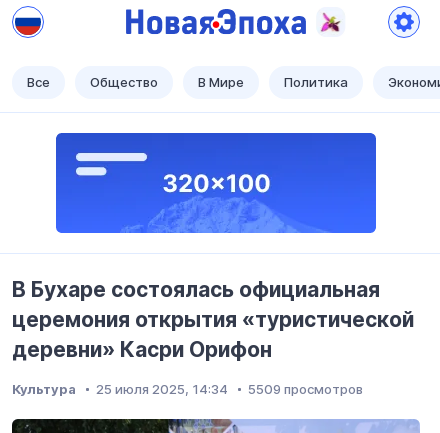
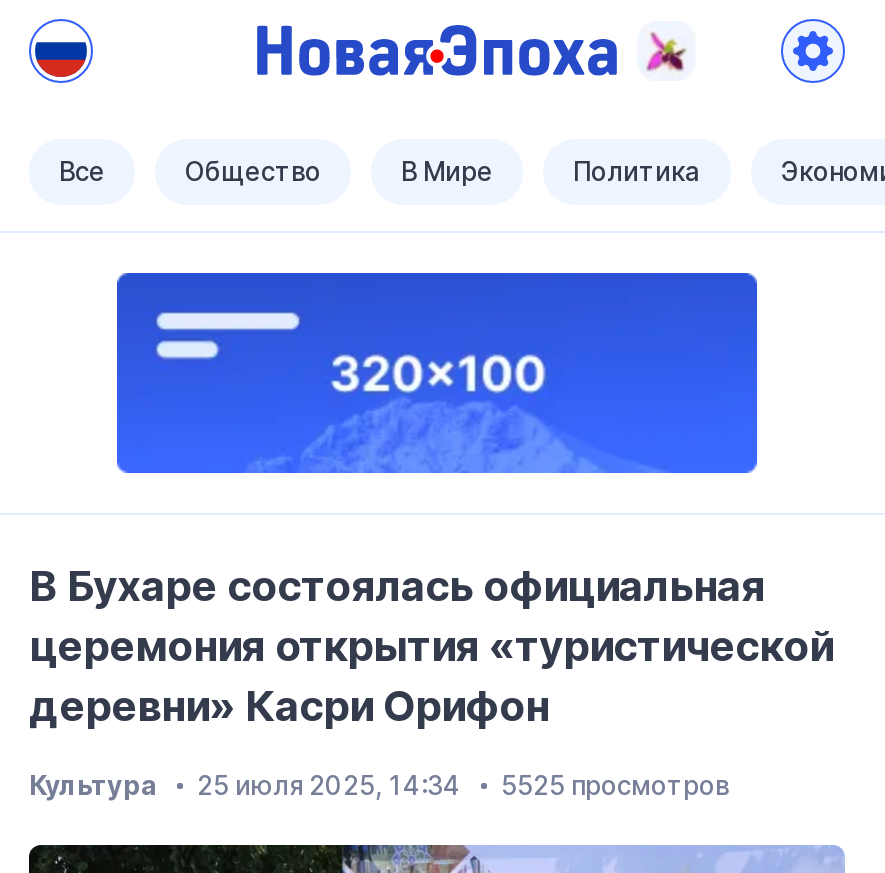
- Культура 25 июля 2025, 14:34 5509 просмотров
+ Культура 25 июля 2025, 14:34 5525 просмотров
